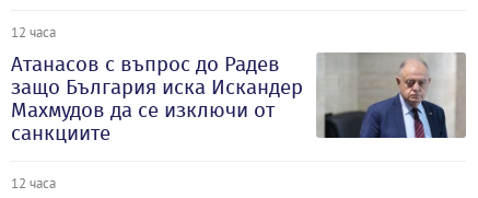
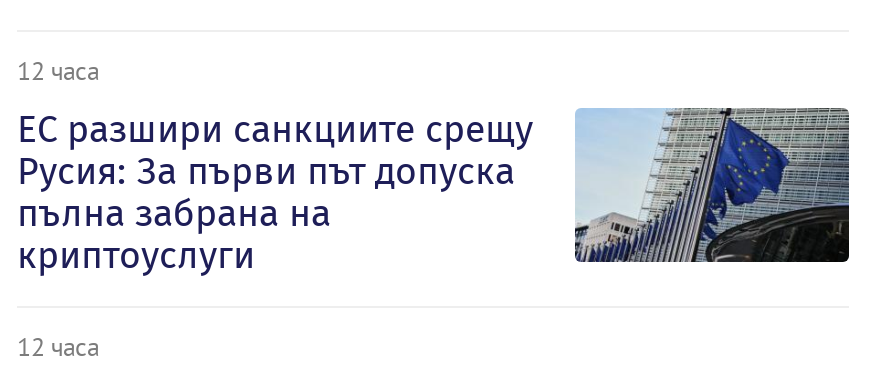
- [image]
- Атанасов с въпрос до Радев
- защо България иска Искандер
- Махмудов да се изключи от
- санкциите
+ [image]
+ ЕС разшири санкциите срещу
+ Русия: За първи път допуска
+ пълна забрана на
+ криптоуслуги
